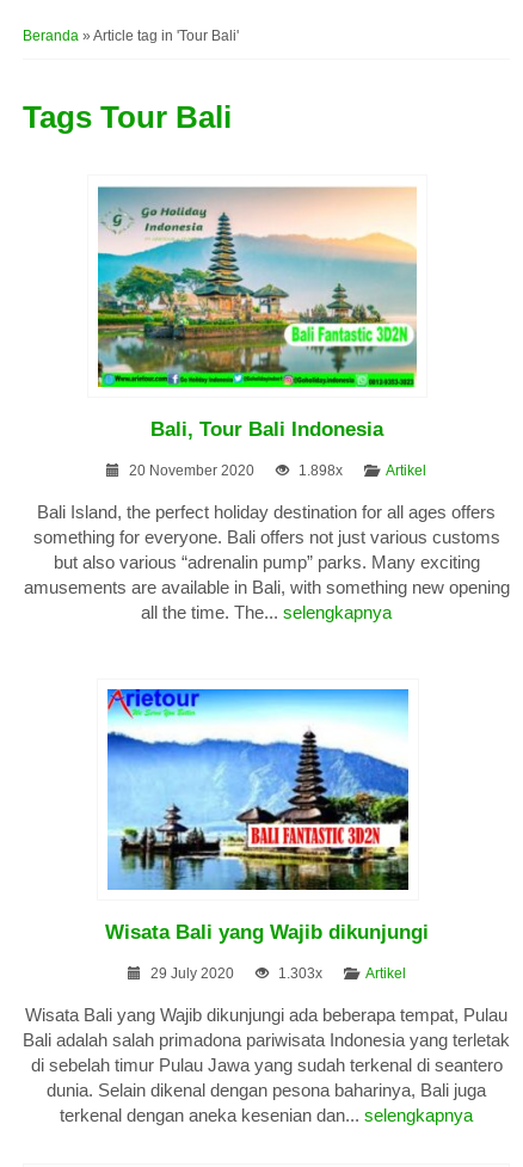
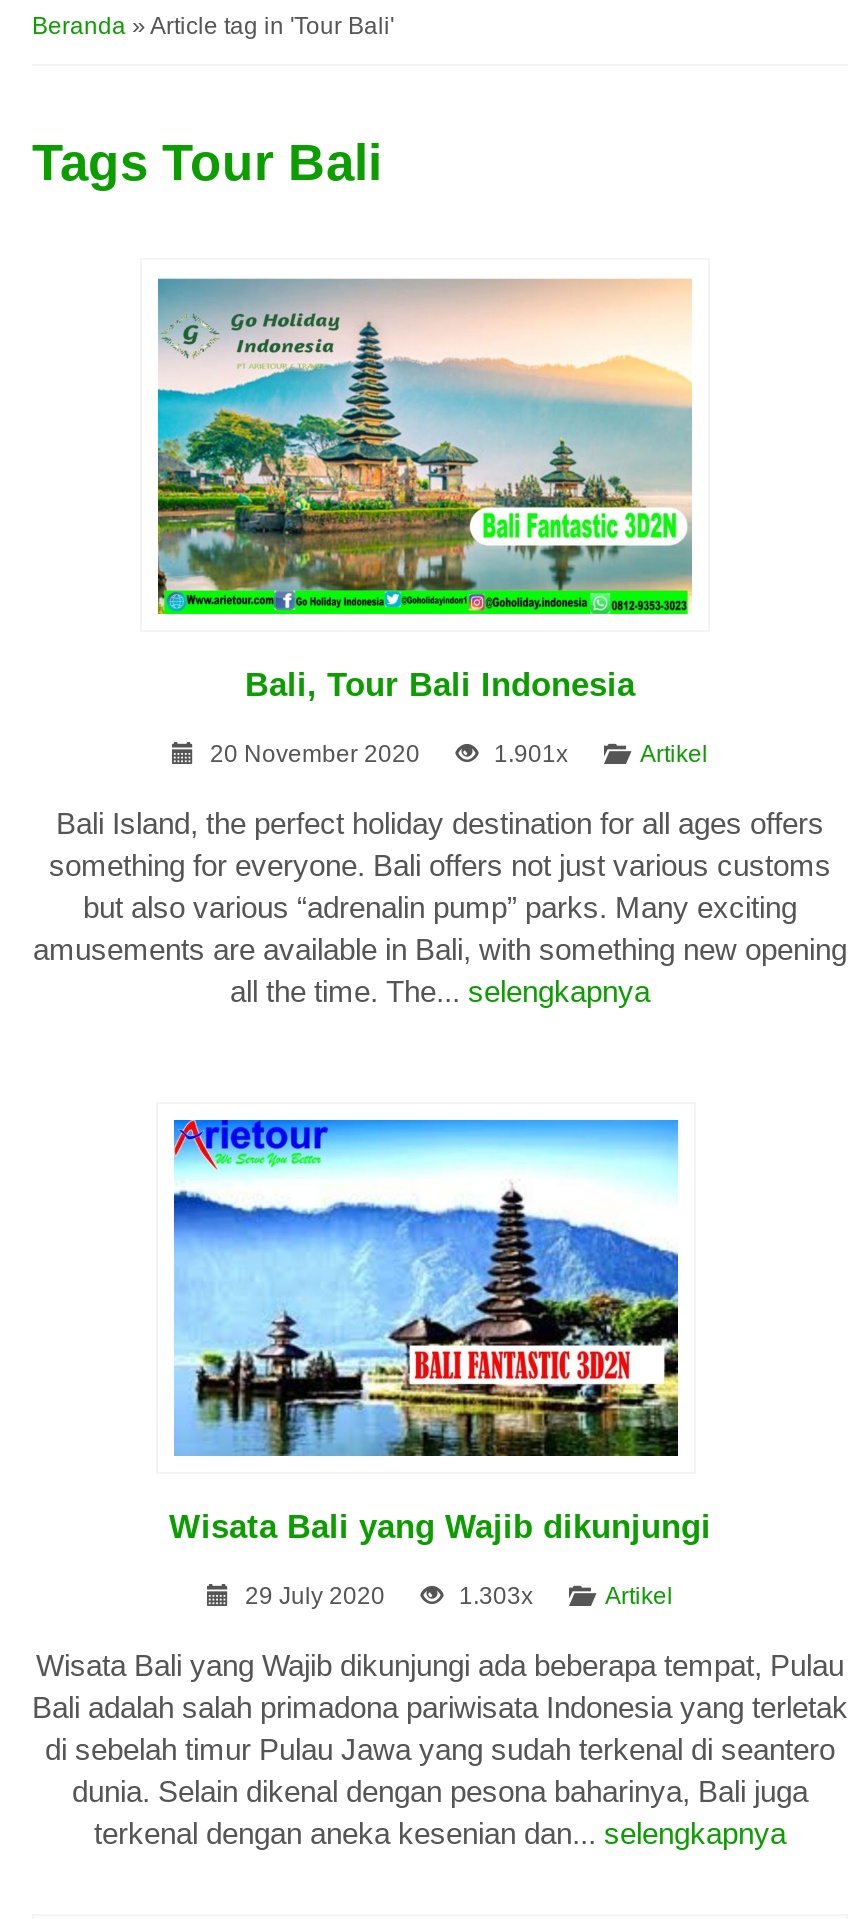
- 1.898x
+ 1.901x
